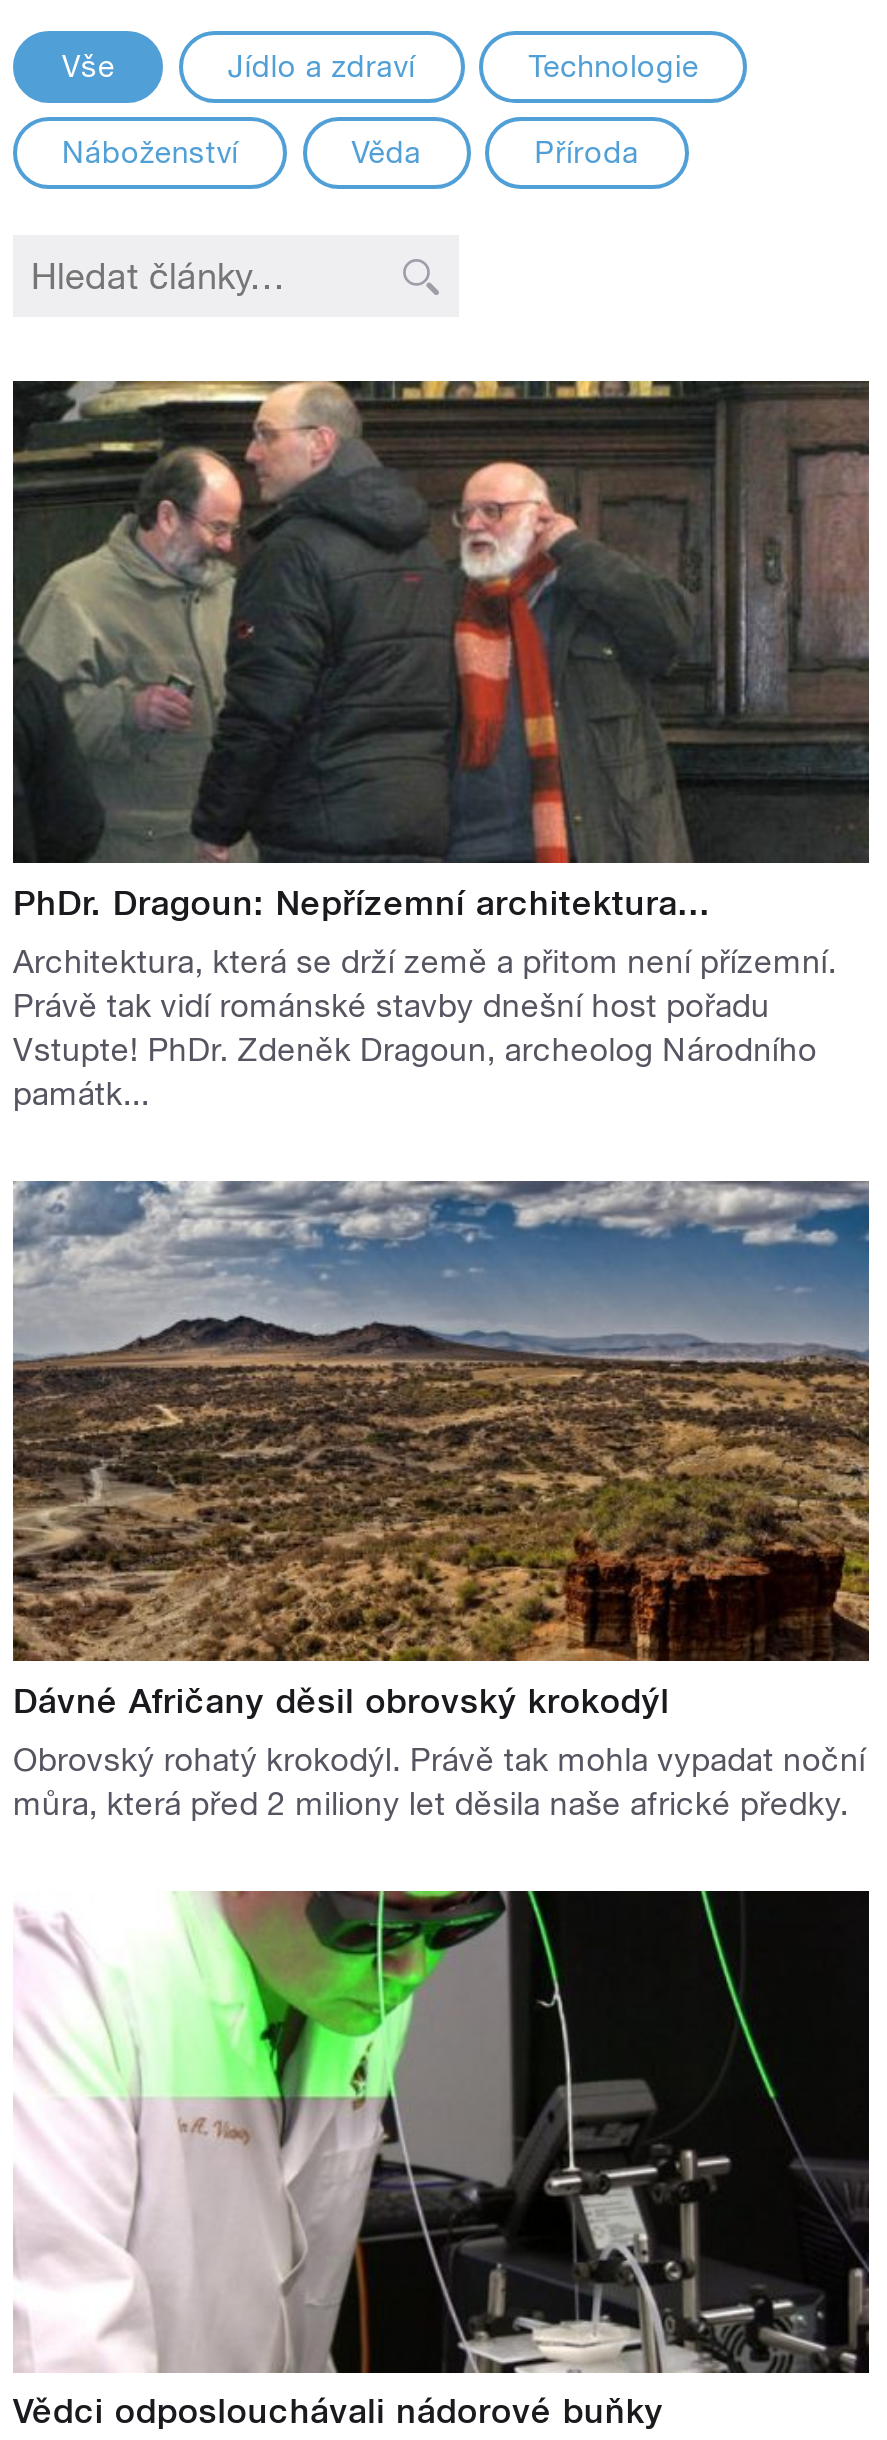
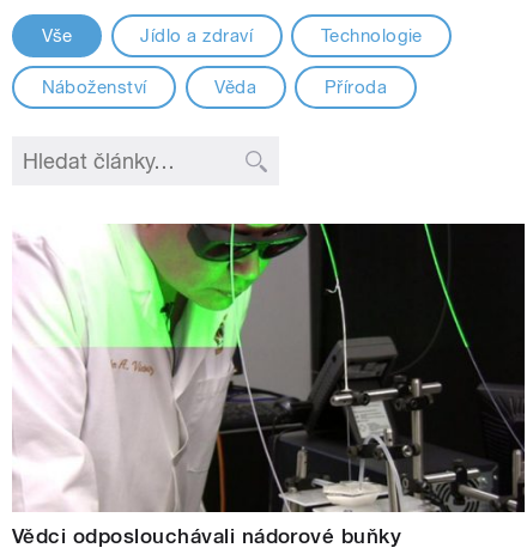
- [image]
- PhDr. Dragoun: Nepřízemní architektura...
- Architektura, která se drží země a přitom není přízemní.
- Právě tak vidí románské stavby dnešní host pořadu
- Vstupte! PhDr. Zdeněk Dragoun, archeolog Národního
- památk...

- [image]
- Dávné Afričany děsil obrovský krokodýl
- Obrovský rohatý krokodýl. Právě tak mohla vypadat noční
- můra, která před 2 miliony let děsila naše africké předky.
